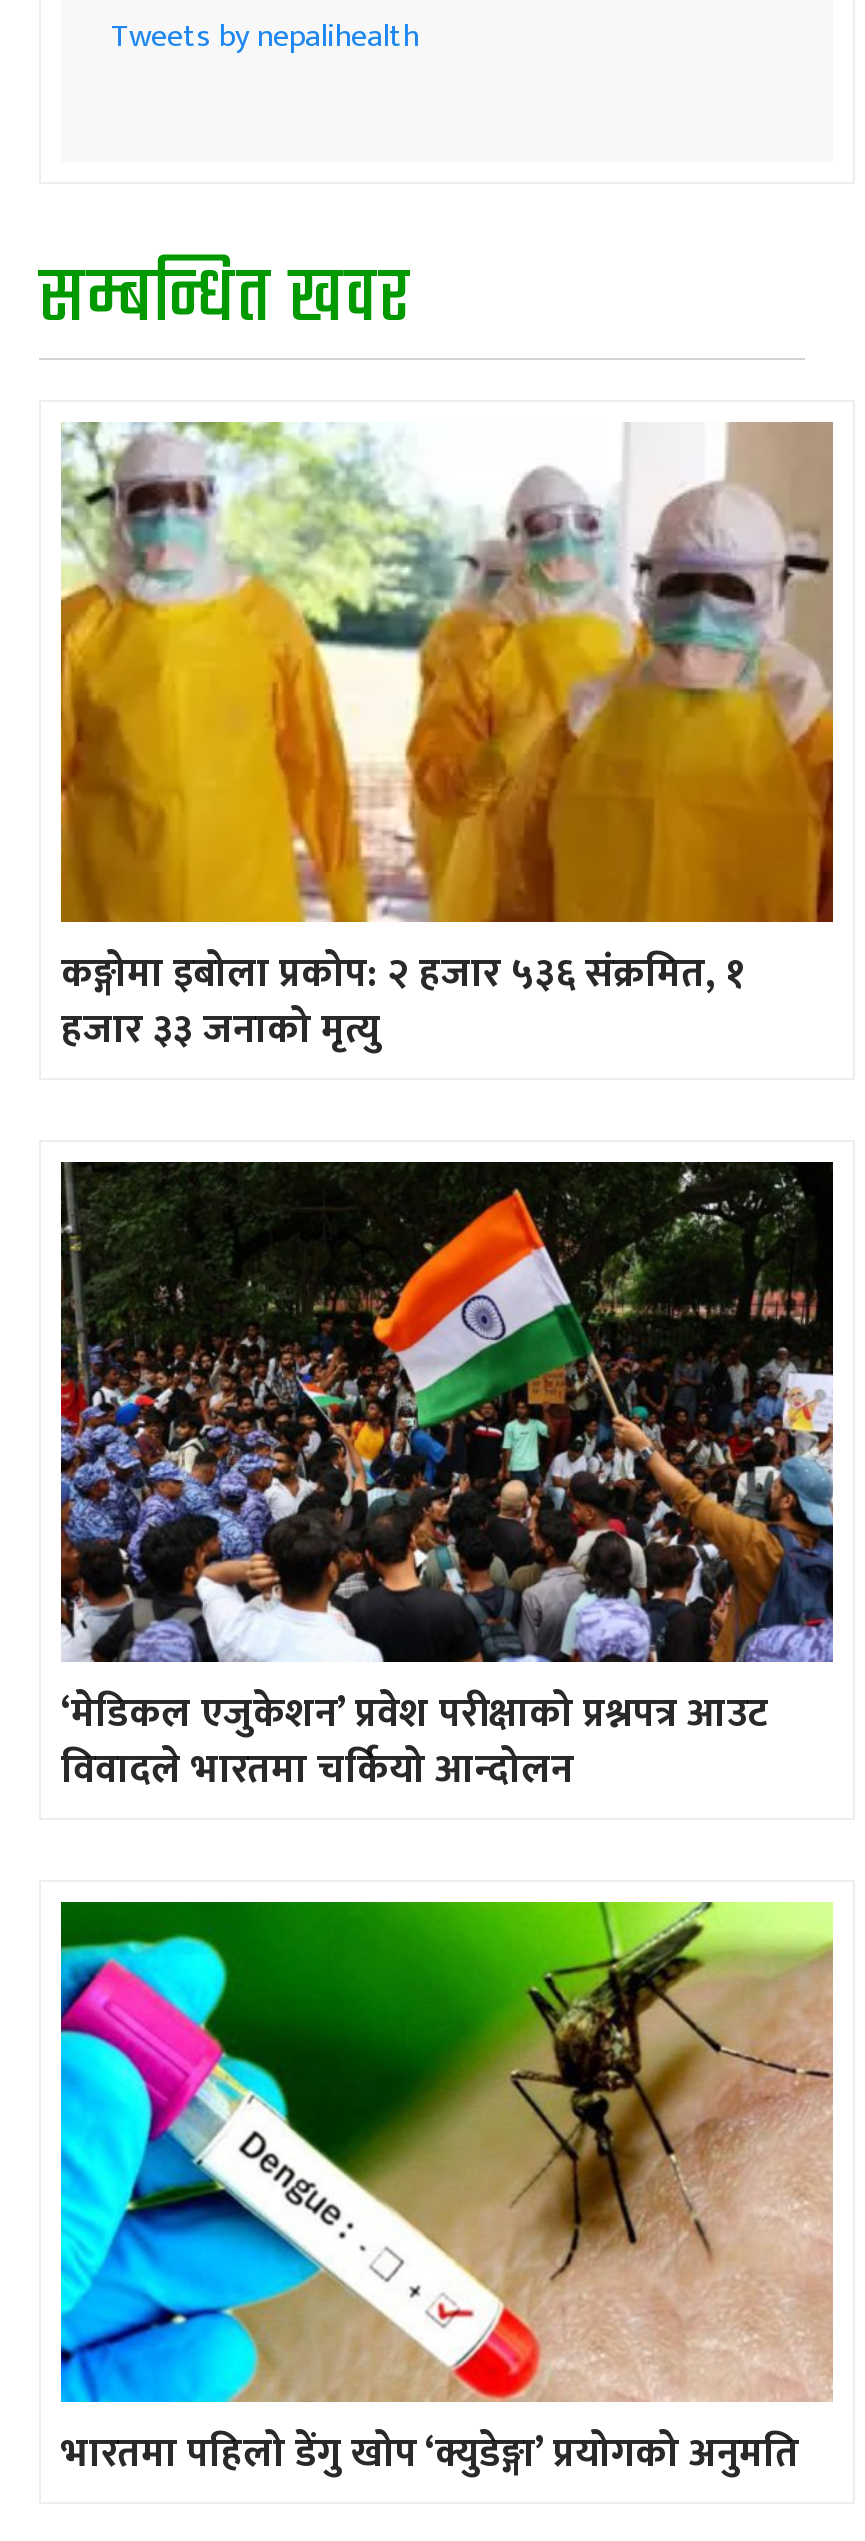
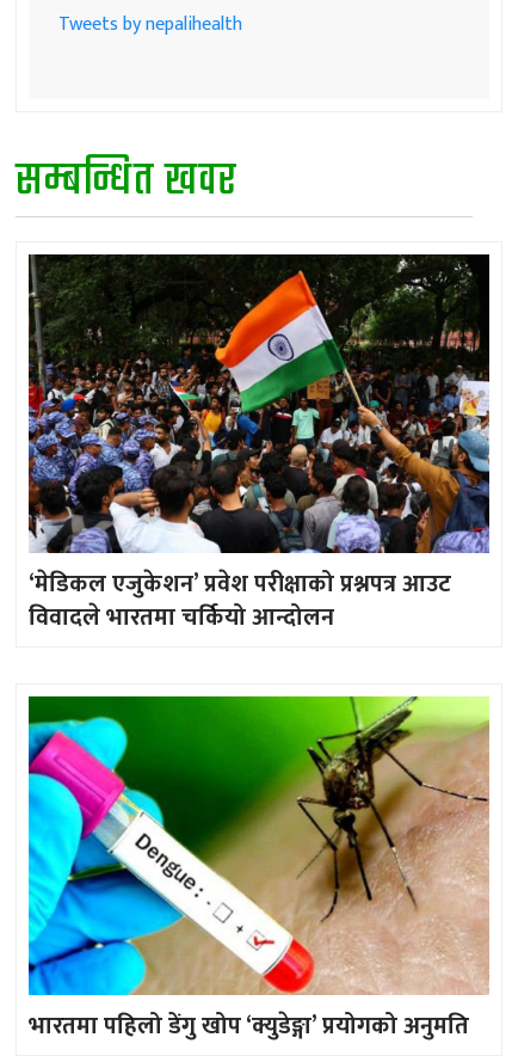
- [image]
- कङ्गोमा इबोला प्रकोप: २ हजार ५३६ संक्रमित, १
- हजार ३३ जनाको मृत्यु
